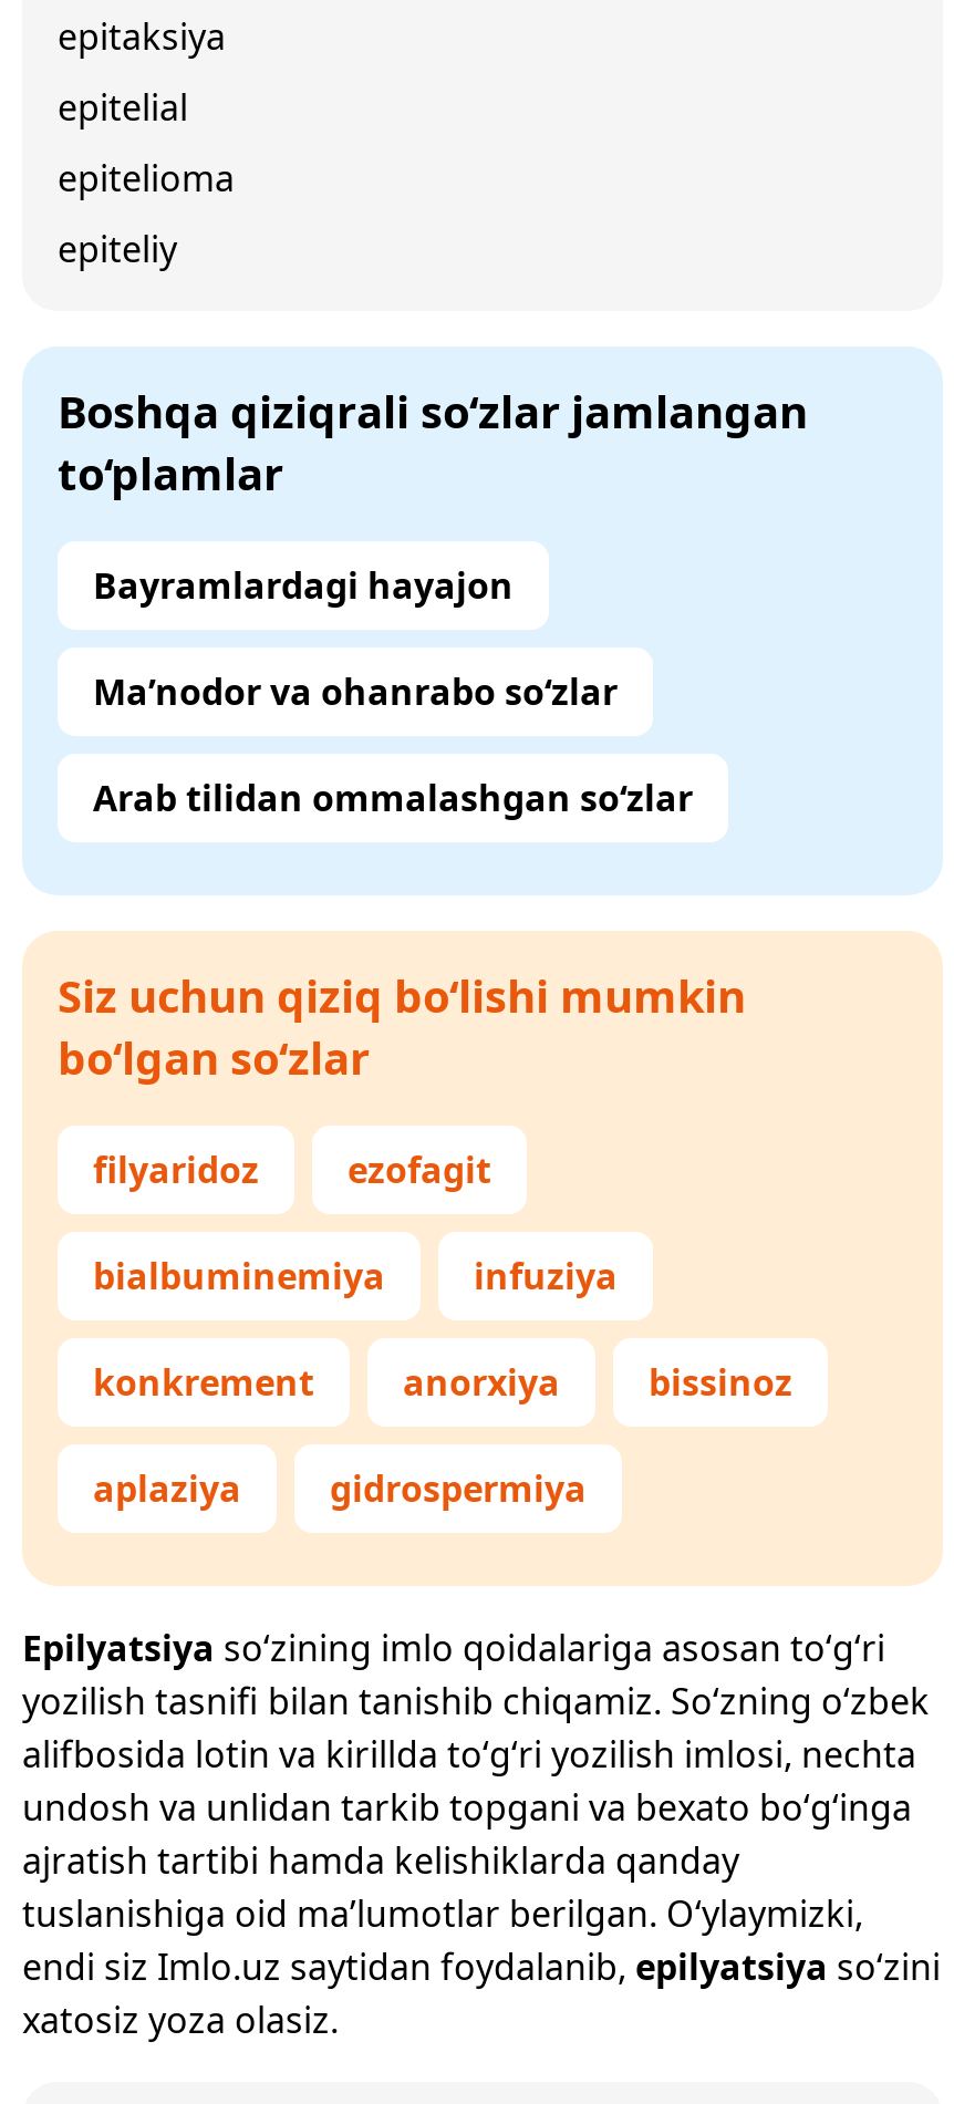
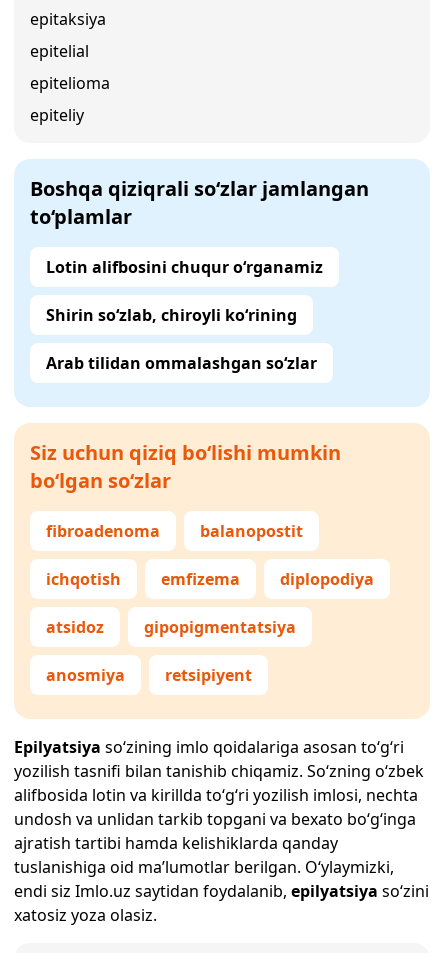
- Bayramlardagi hayajon
+ Lotin alifbosini chuqur o‘rganamiz

- Ma’nodor va ohanrabo so‘zlar
+ Shirin so‘zlab, chiroyli ko‘rining

- filyaridoz
- ezofagit
+ fibroadenoma
+ balanopostit

- bialbuminemiya
- infuziya
+ ichqotish
+ emfizema
+ diplopodiya

- konkrement
- anorxiya
- bissinoz
+ atsidoz
+ gipopigmentatsiya

- aplaziya
- gidrospermiya
+ anosmiya
+ retsipiyent
